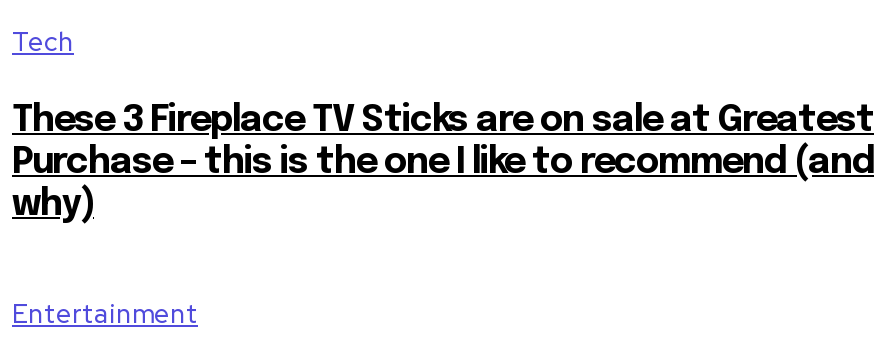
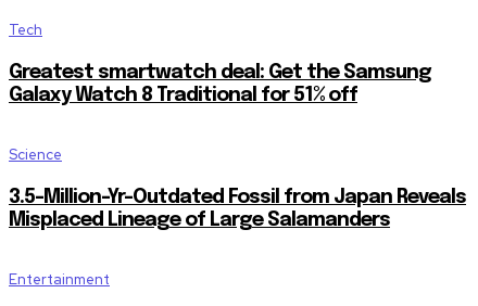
- These 3 Fireplace TV Sticks are on sale at Greatest
- Purchase – this is the one I like to recommend (and
- why)
+ Greatest smartwatch deal: Get the Samsung
+ Galaxy Watch 8 Traditional for 51% off
+ Science
+ 3.5-Million-Yr-Outdated Fossil from Japan Reveals
+ Misplaced Lineage of Large Salamanders
